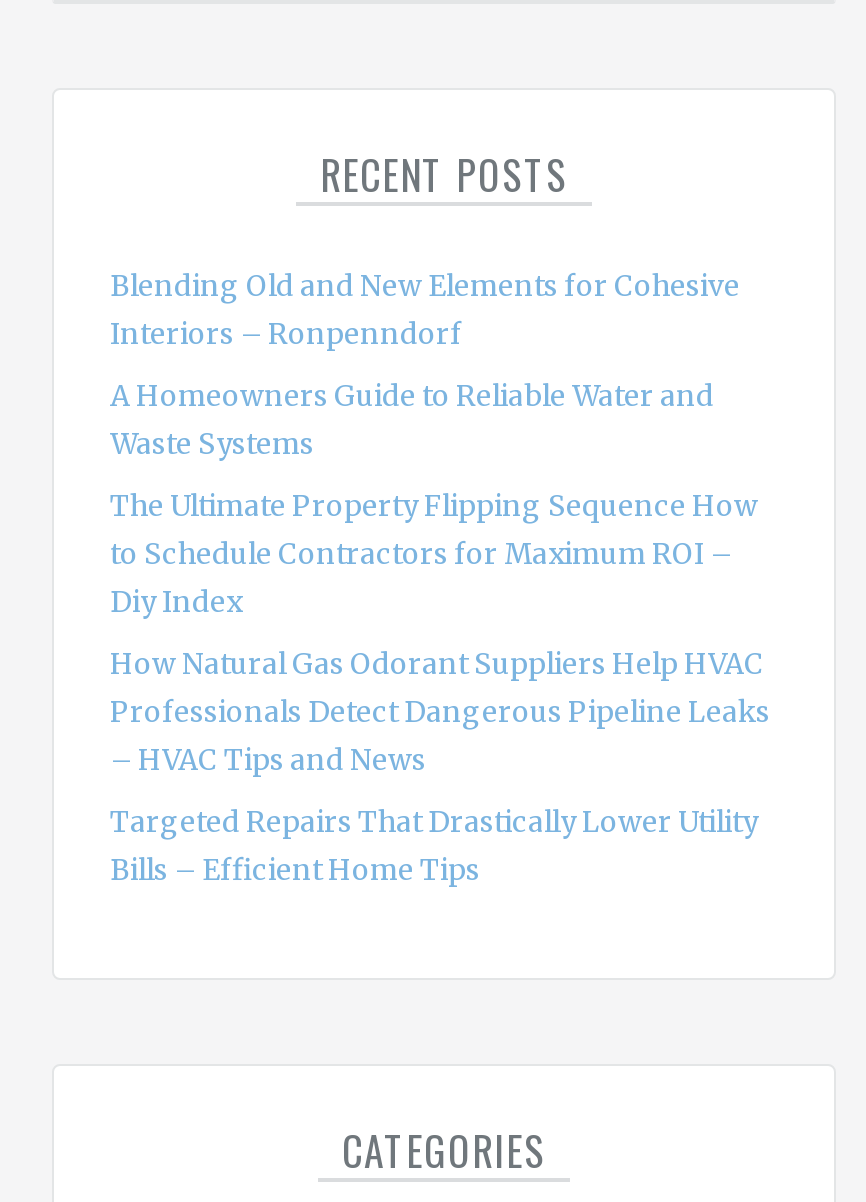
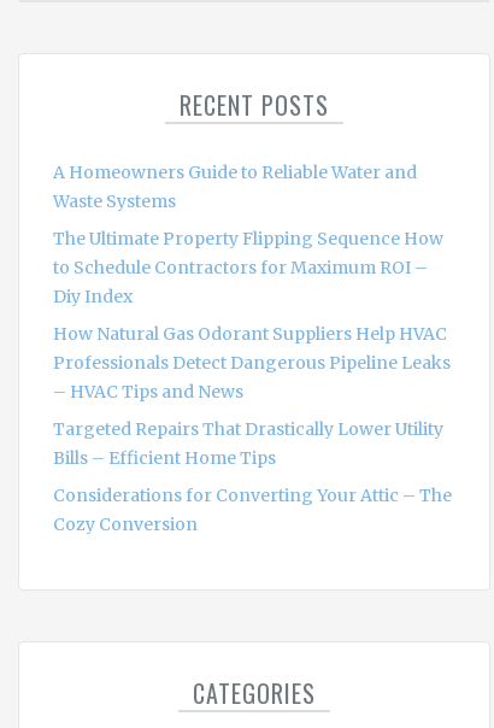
- Blending Old and New Elements for Cohesive
- Interiors – Ronpenndorf

moved up: A Homeowners Guide to Reliable Water and | Waste Systems | The Ultimate Property Flipping Sequence How | ... | Targeted Repairs That Drastically Lower Utility | Bills – Efficient Home Tips

+ Considerations for Converting Your Attic – The
+ Cozy Conversion
